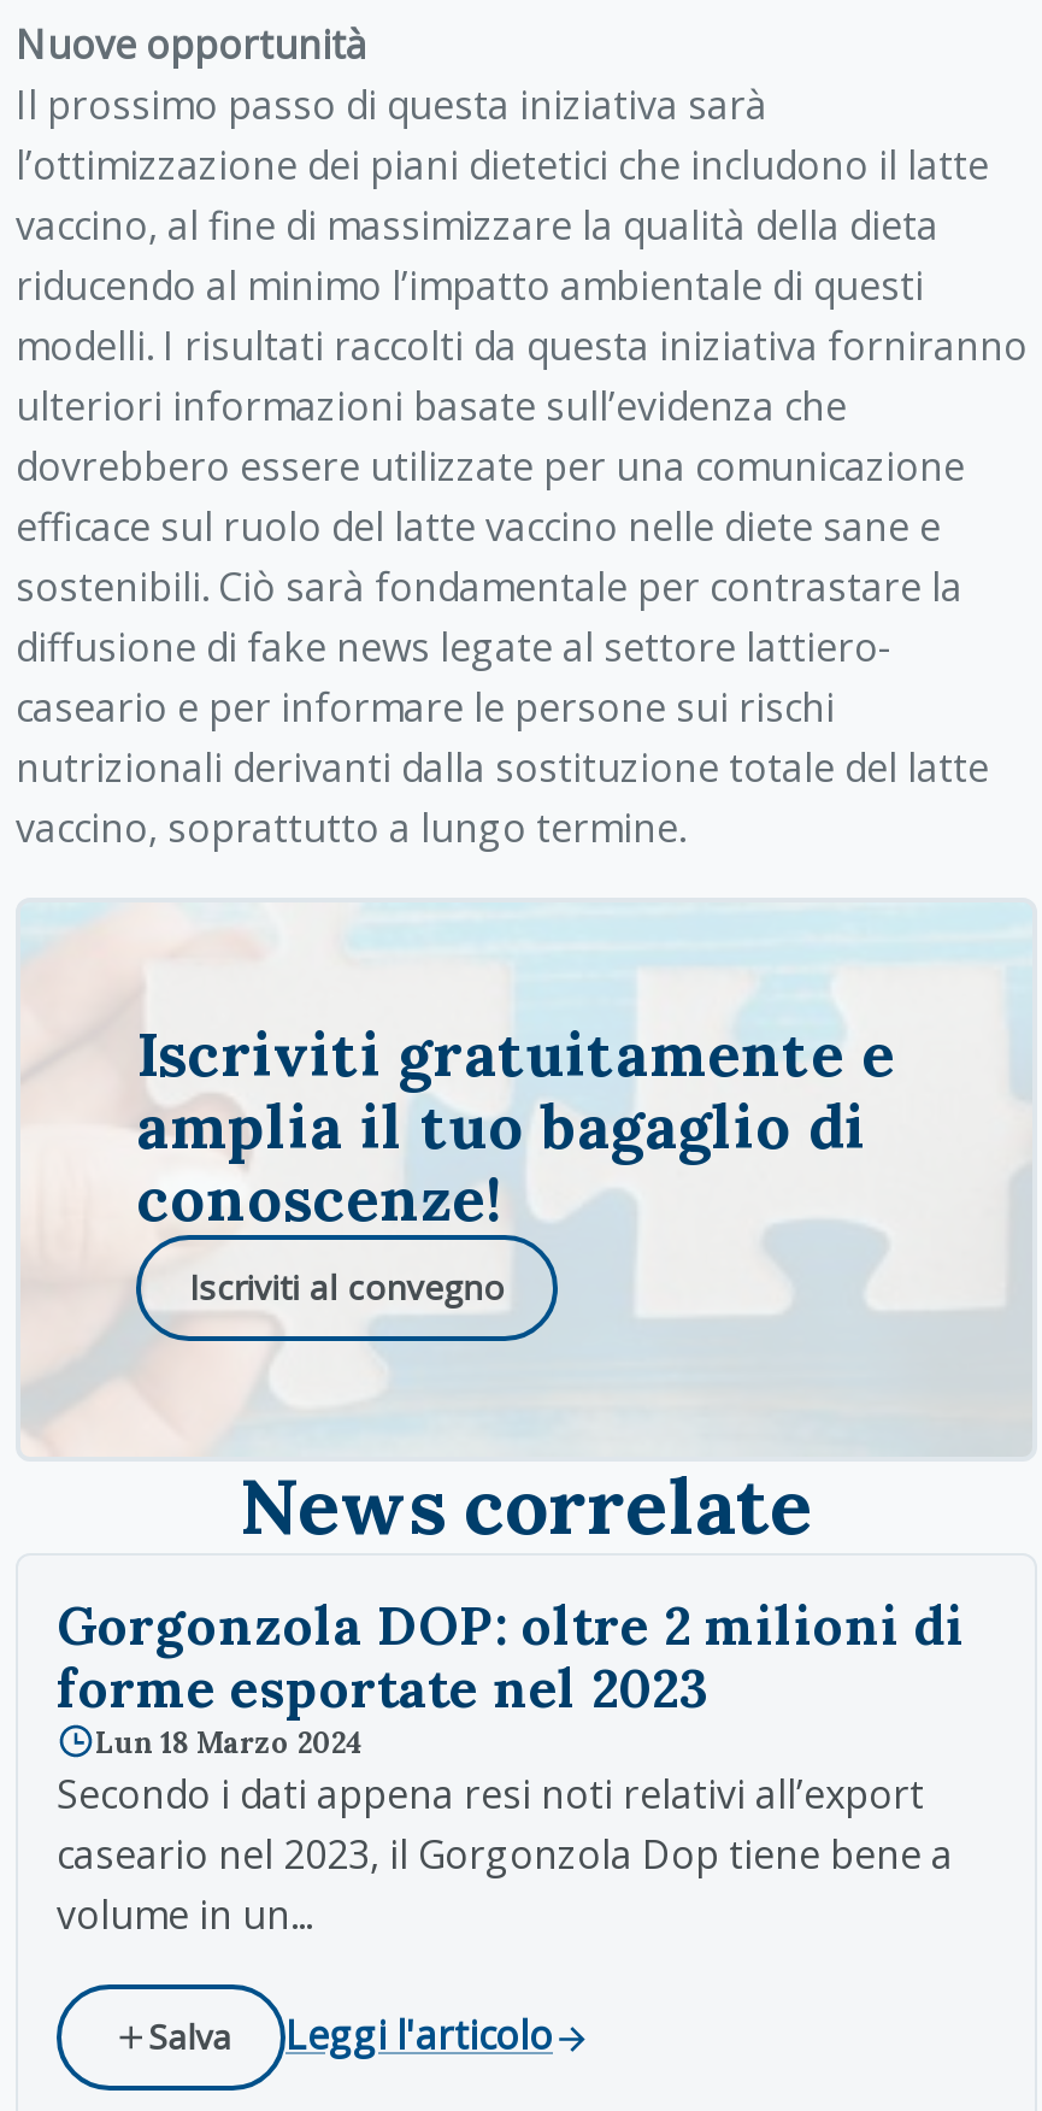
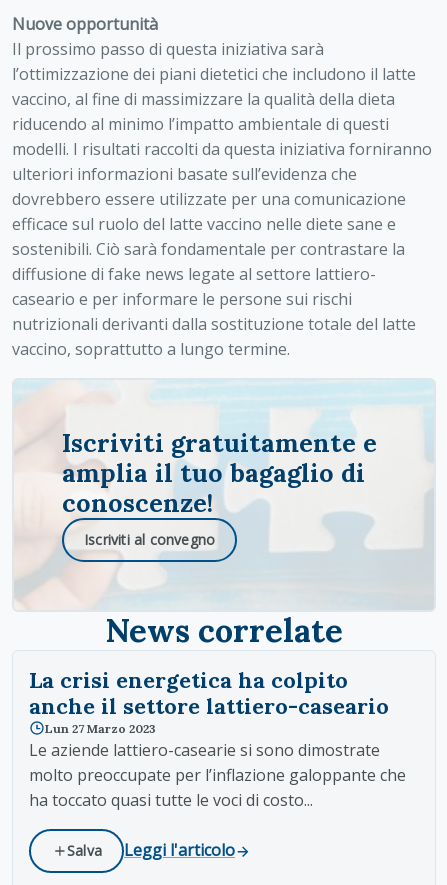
- Gorgonzola DOP: oltre 2 milioni di
- forme esportate nel 2023
- Lun 18 Marzo 2024
- Secondo i dati appena resi noti relativi all’export
- caseario nel 2023, il Gorgonzola Dop tiene bene a
- volume in un...
+ La crisi energetica ha colpito
+ anche il settore lattiero-caseario
+ Lun 27 Marzo 2023
+ Le aziende lattiero-casearie si sono dimostrate
+ molto preoccupate per l’inflazione galoppante che
+ ha toccato quasi tutte le voci di costo...
